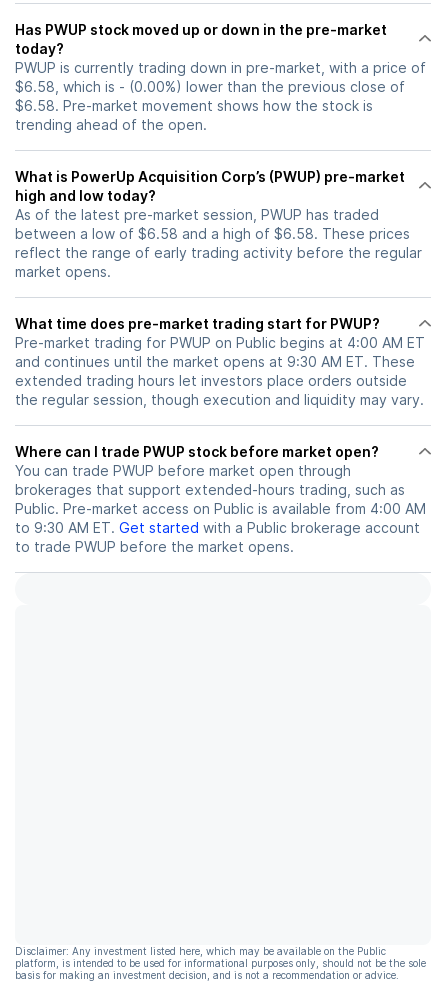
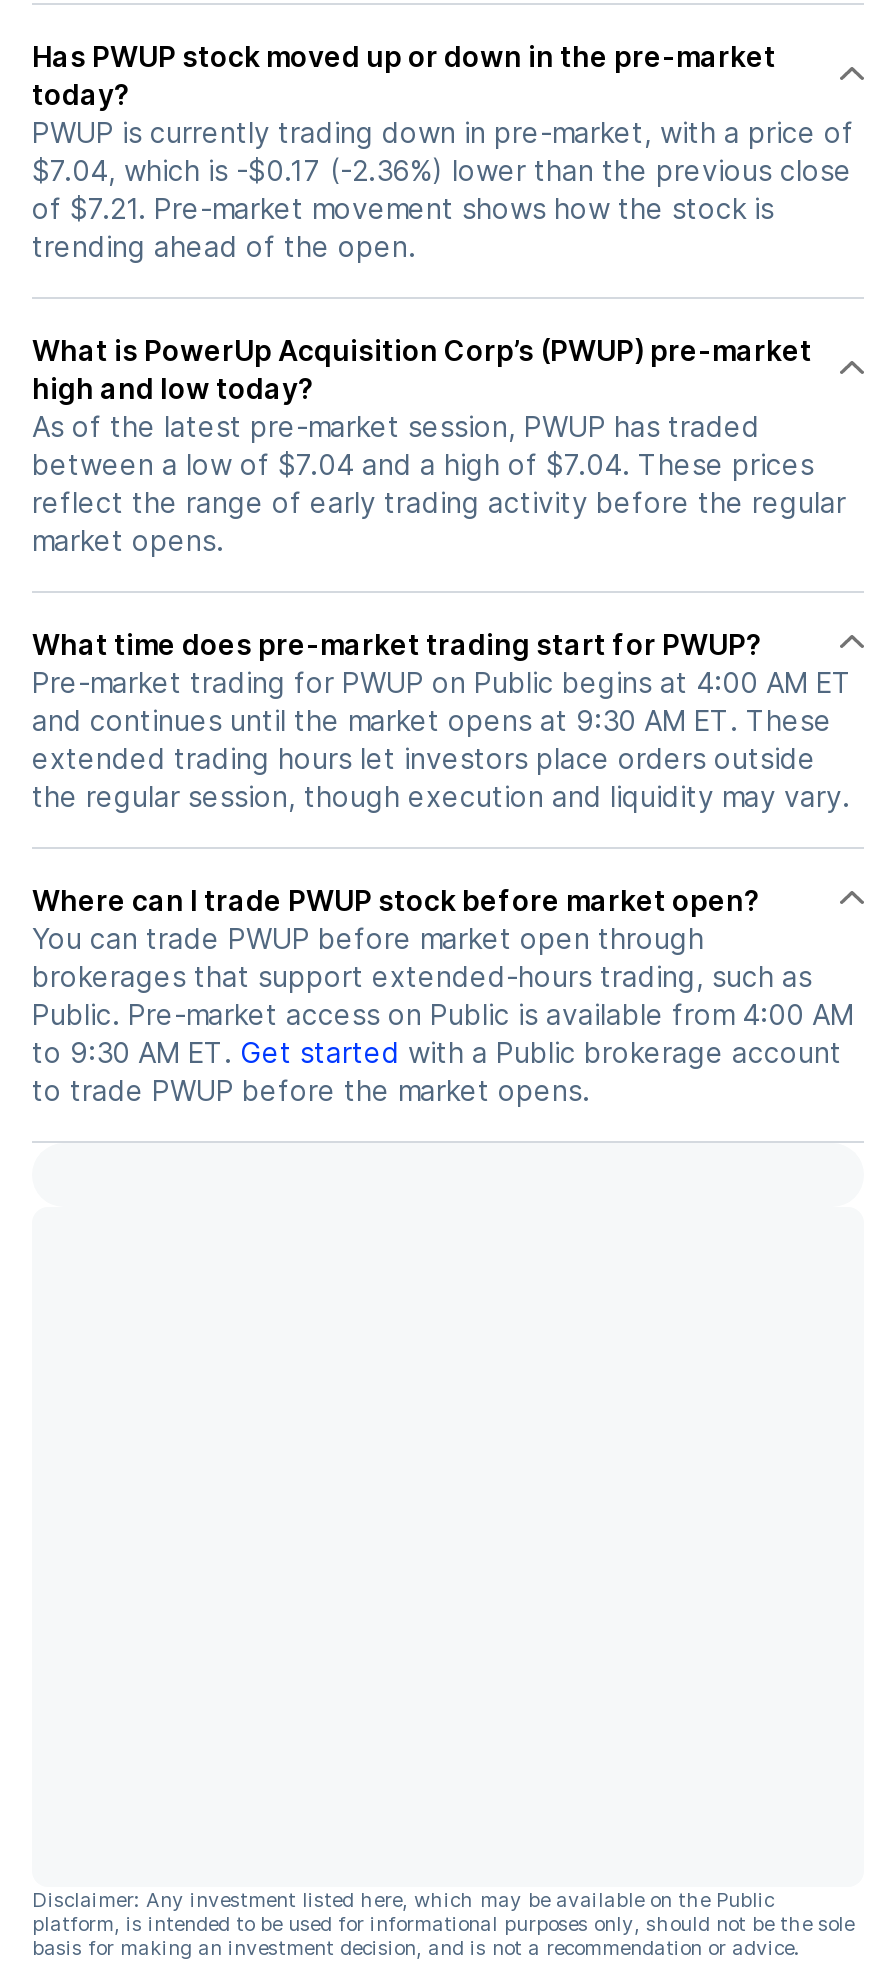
- $6.58, which is - (0.00%) lower than the previous close of
- $6.58. Pre-market movement shows how the stock is
+ $7.04, which is -$0.17 (-2.36%) lower than the previous close
+ of $7.21. Pre-market movement shows how the stock is

- between a low of $6.58 and a high of $6.58. These prices
+ between a low of $7.04 and a high of $7.04. These prices
